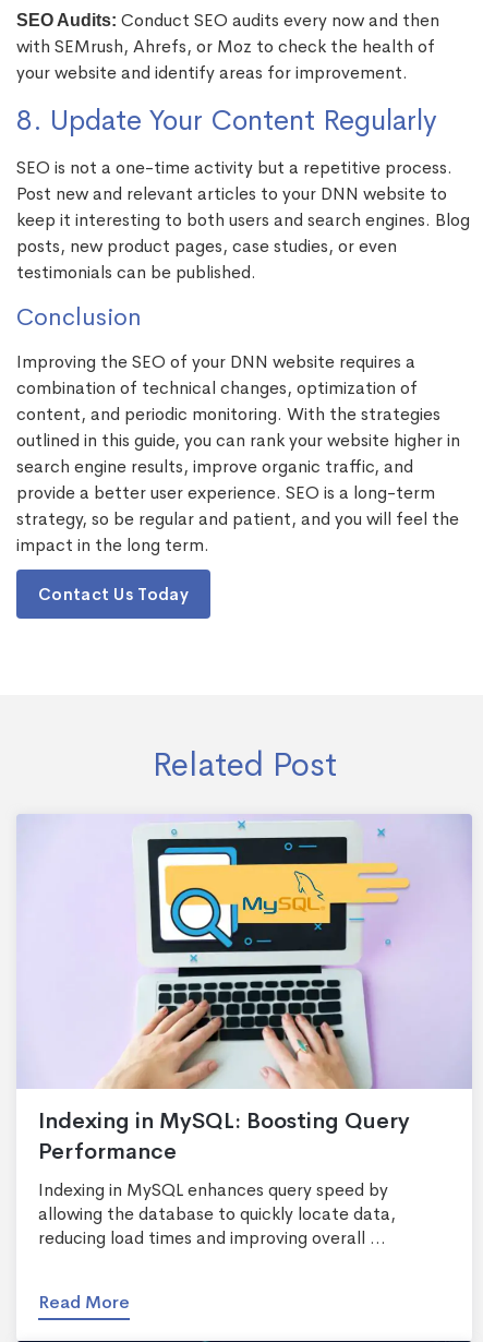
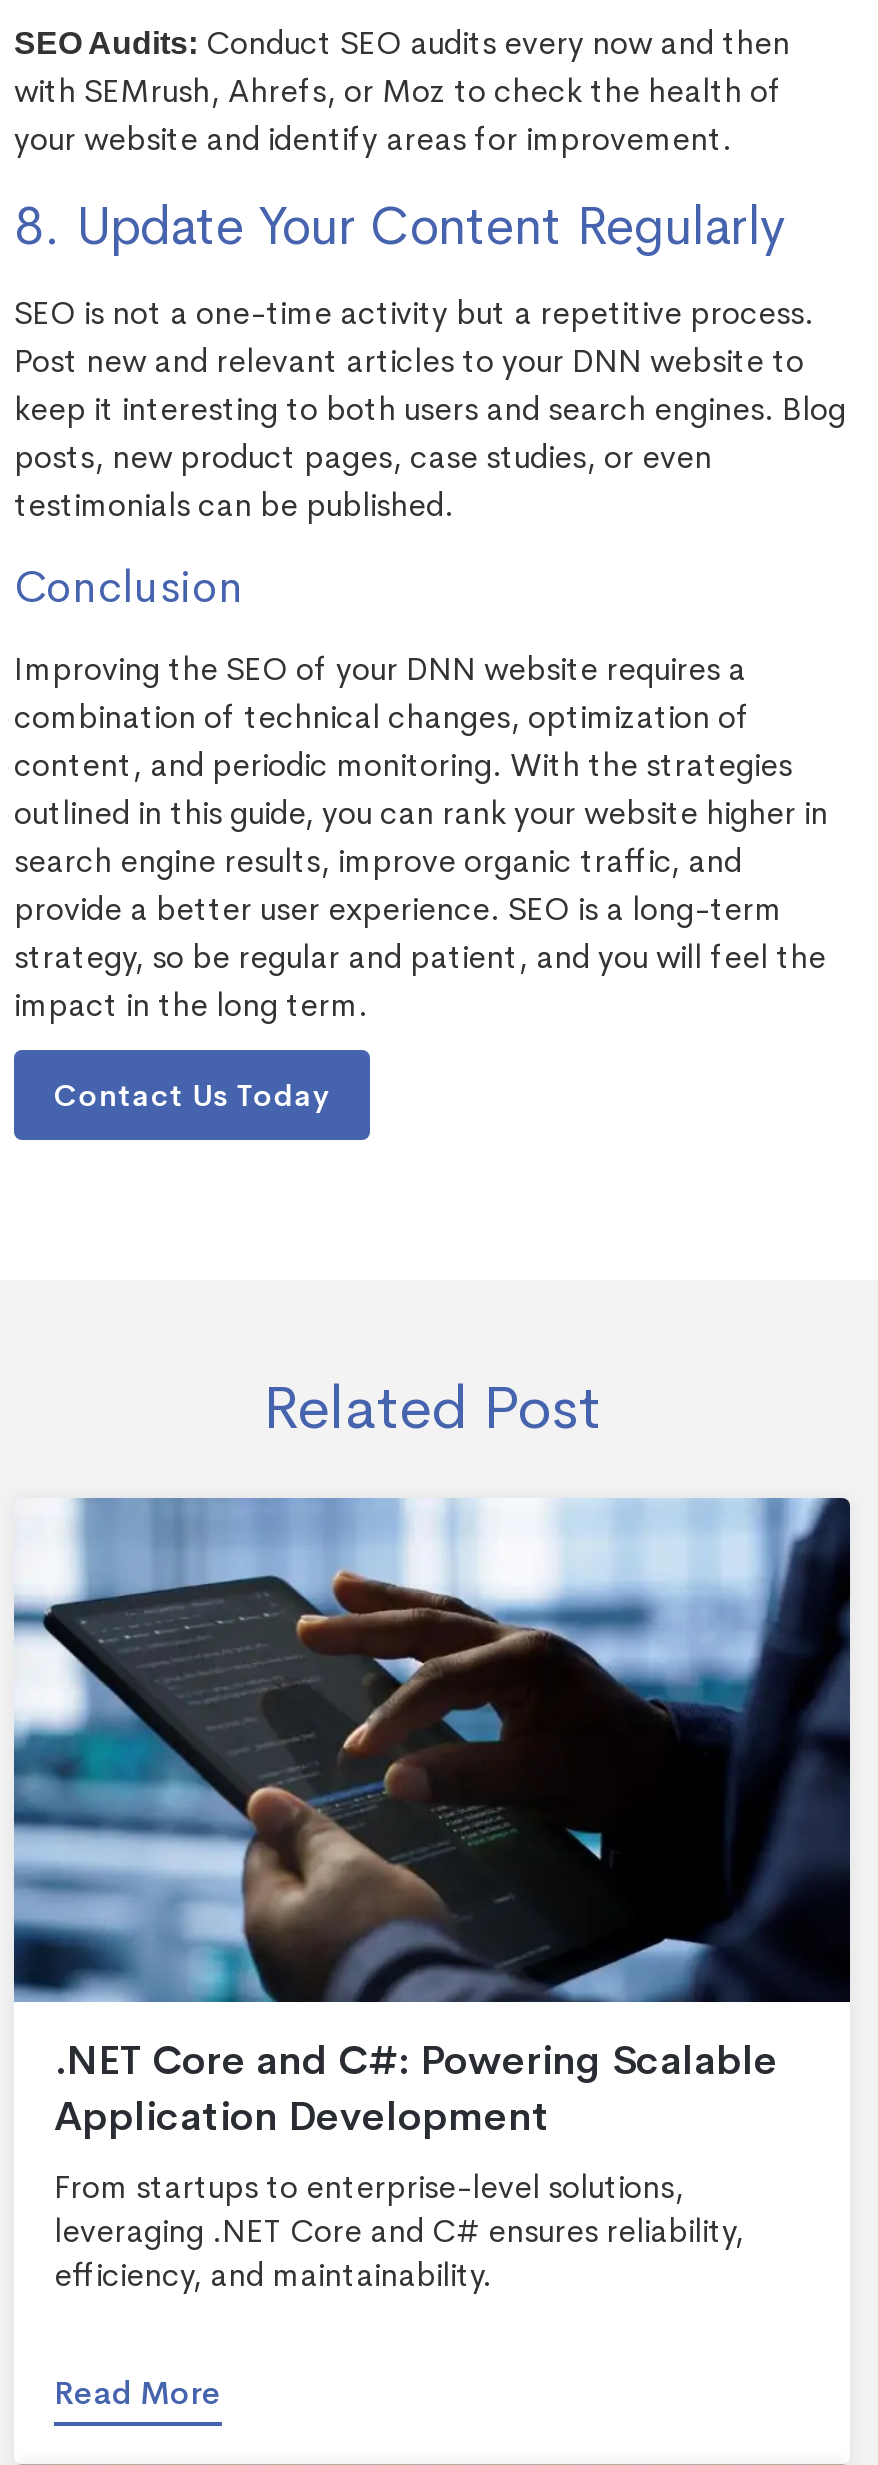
- [image]
- Indexing in MySQL: Boosting Query
- Performance
+ [image]
+ .NET Core and C#: Powering Scalable
+ Application Development

- Indexing in MySQL enhances query speed by
- allowing the database to quickly locate data,
- reducing load times and improving overall ...
+ From startups to enterprise-level solutions,
+ leveraging .NET Core and C# ensures reliability,
+ efficiency, and maintainability.
